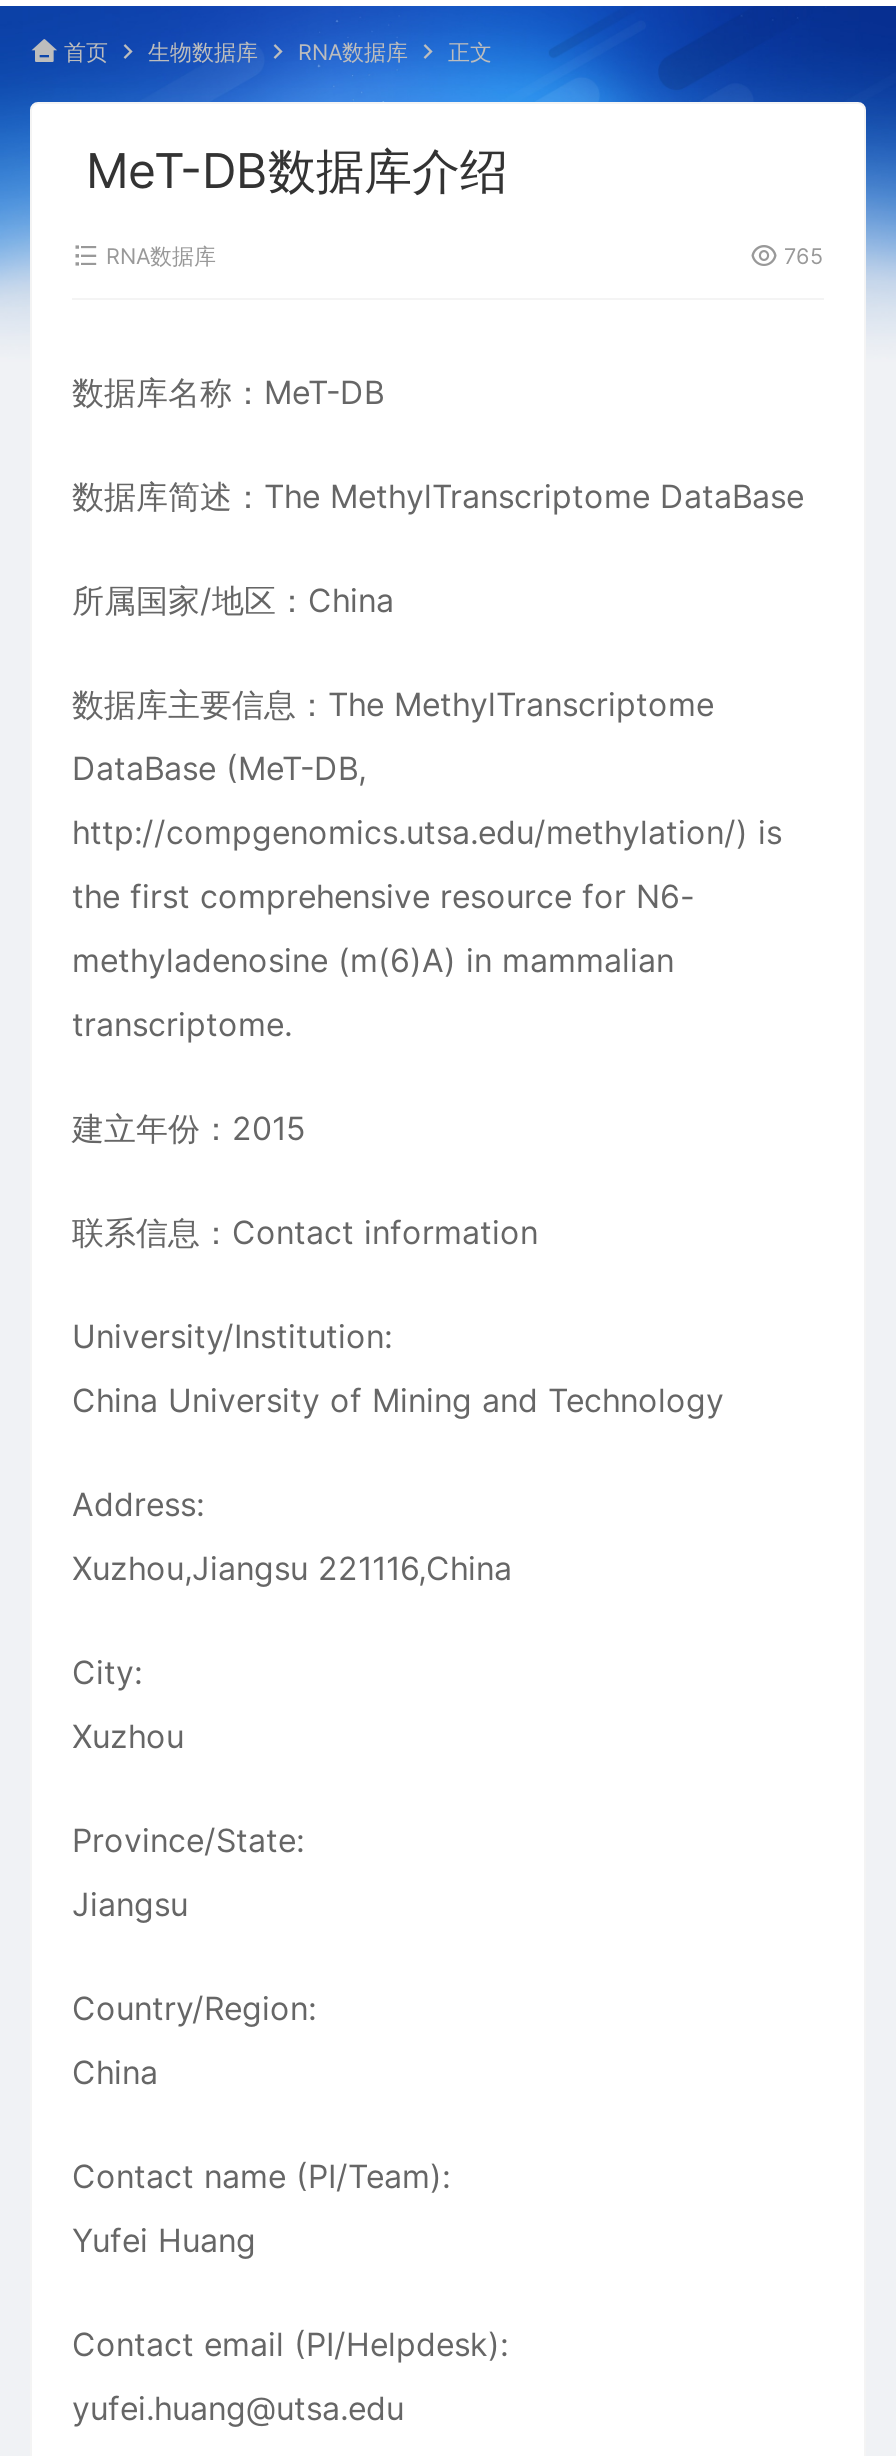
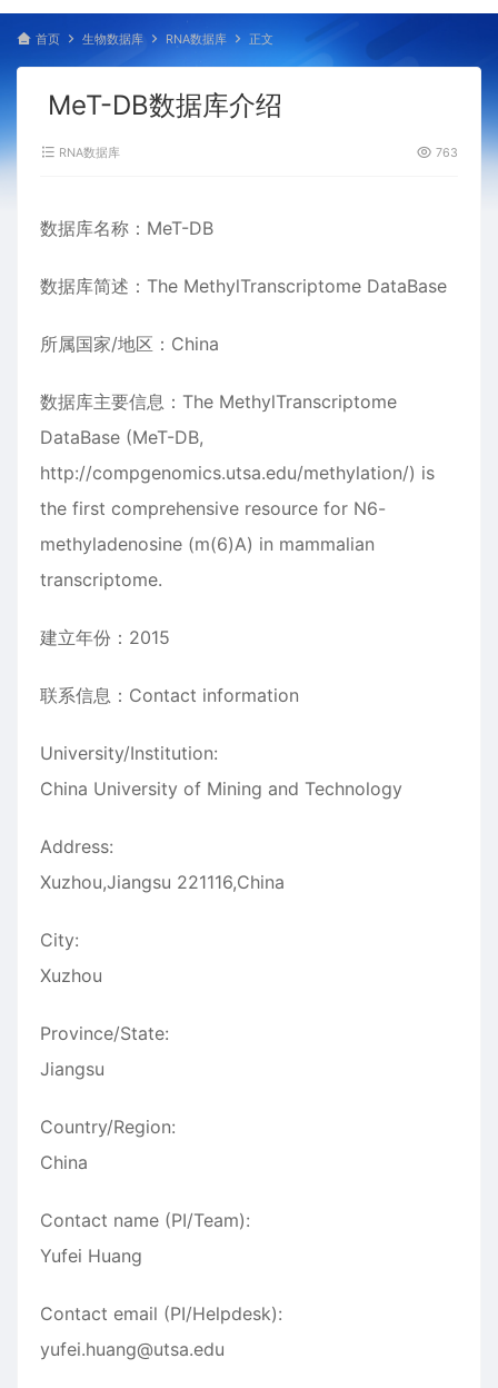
- 765
+ 763
